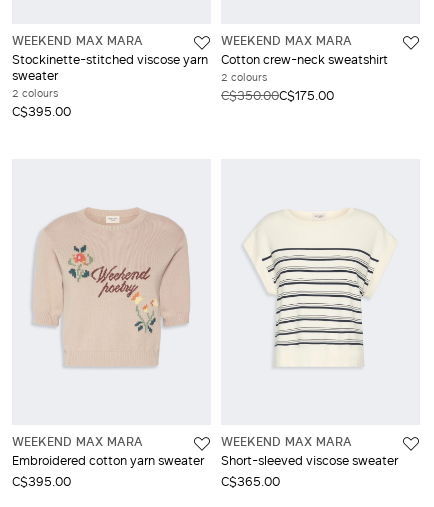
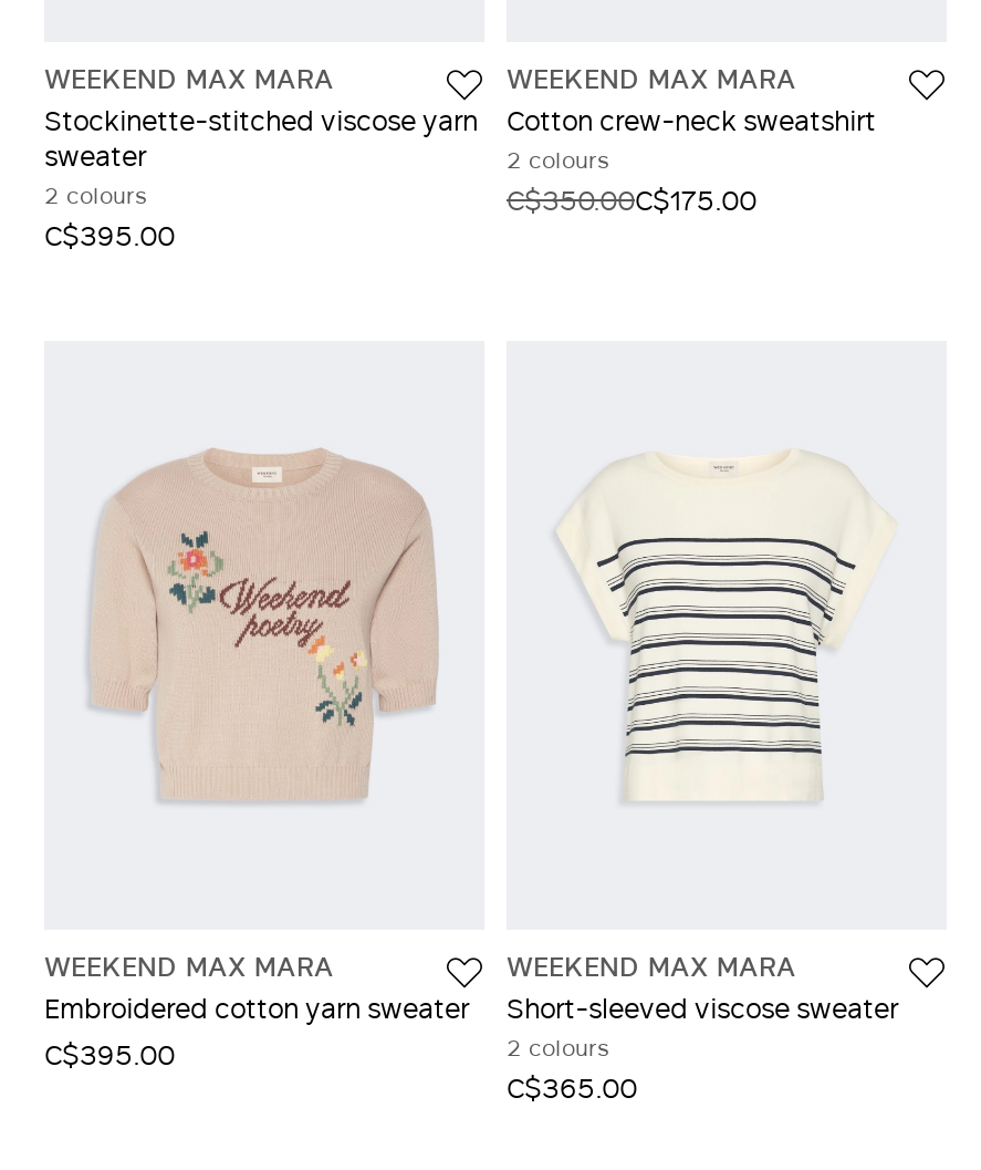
+ 2 colours
